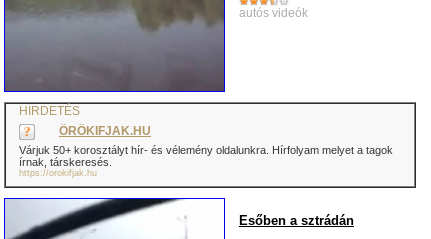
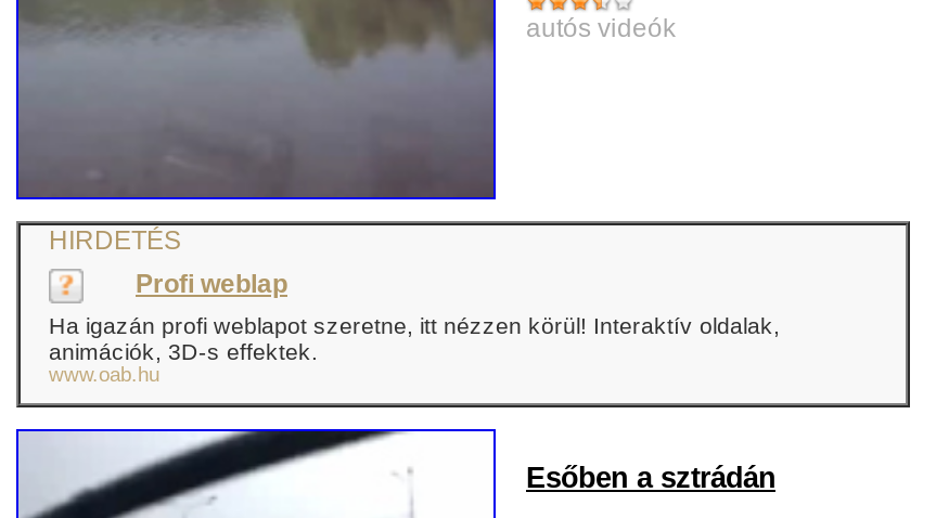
- ÖRÖKIFJAK.HU
- Várjuk 50+ korosztályt hír- és vélemény oldalunkra. Hírfolyam melyet a tagok
- írnak, társkeresés.
- https://orokifjak.hu
+ Profi weblap
+ Ha igazán profi weblapot szeretne, itt nézzen körül! Interaktív oldalak,
+ animációk, 3D-s effektek.
+ www.oab.hu
